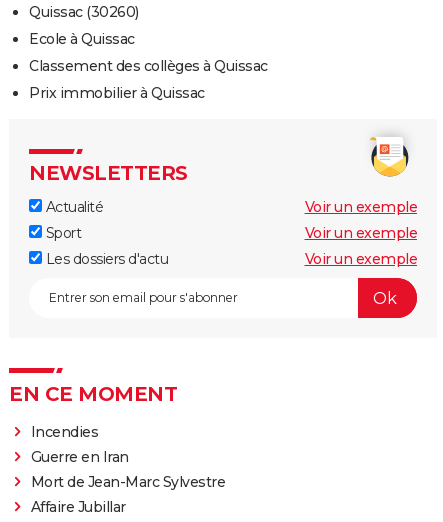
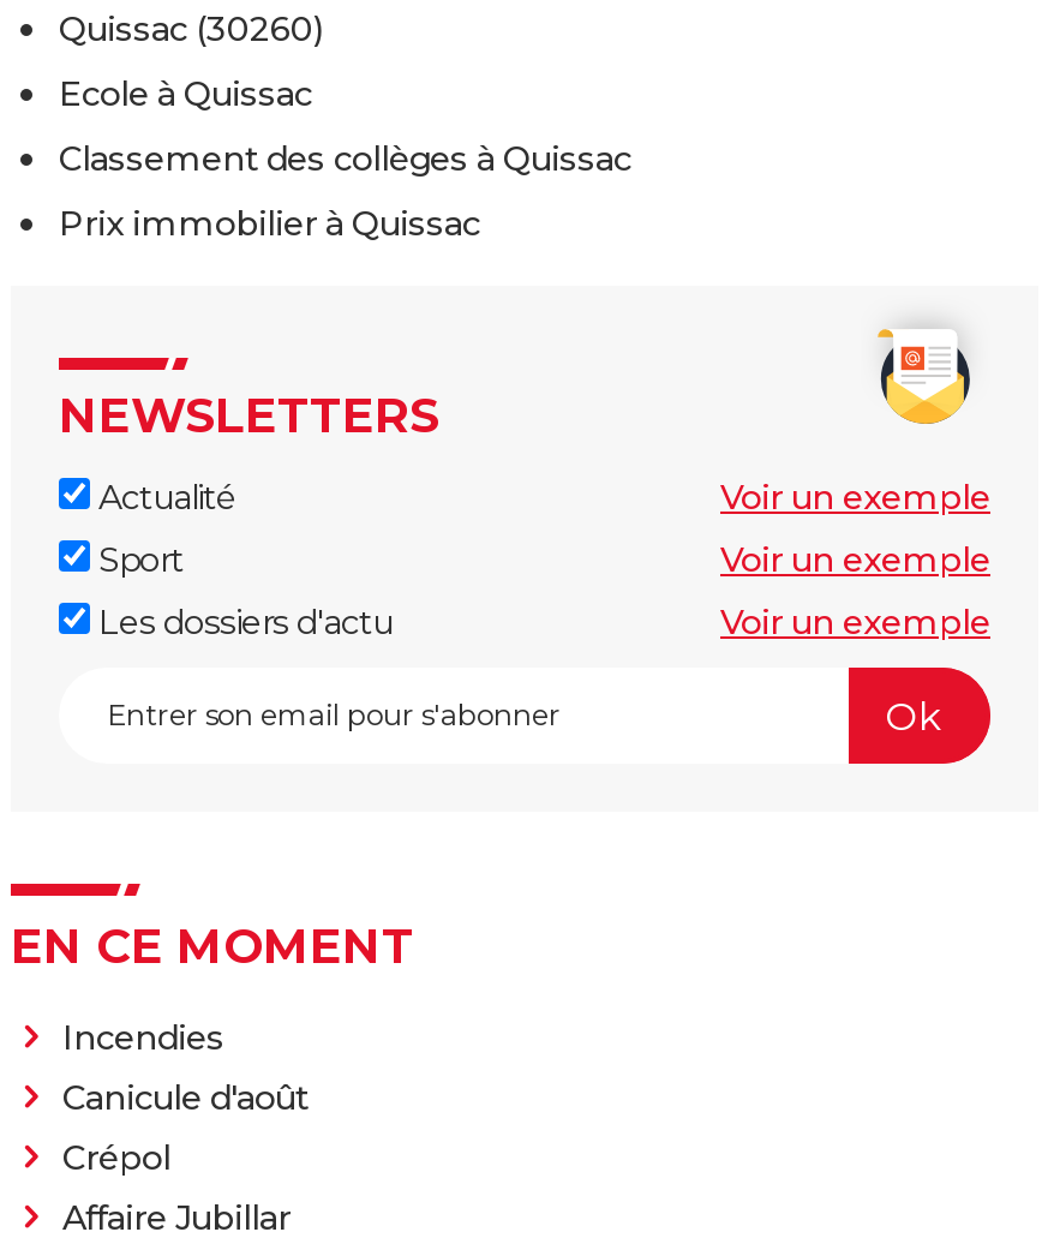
- Guerre en Iran
- Mort de Jean-Marc Sylvestre
+ Canicule d'août
+ Crépol
